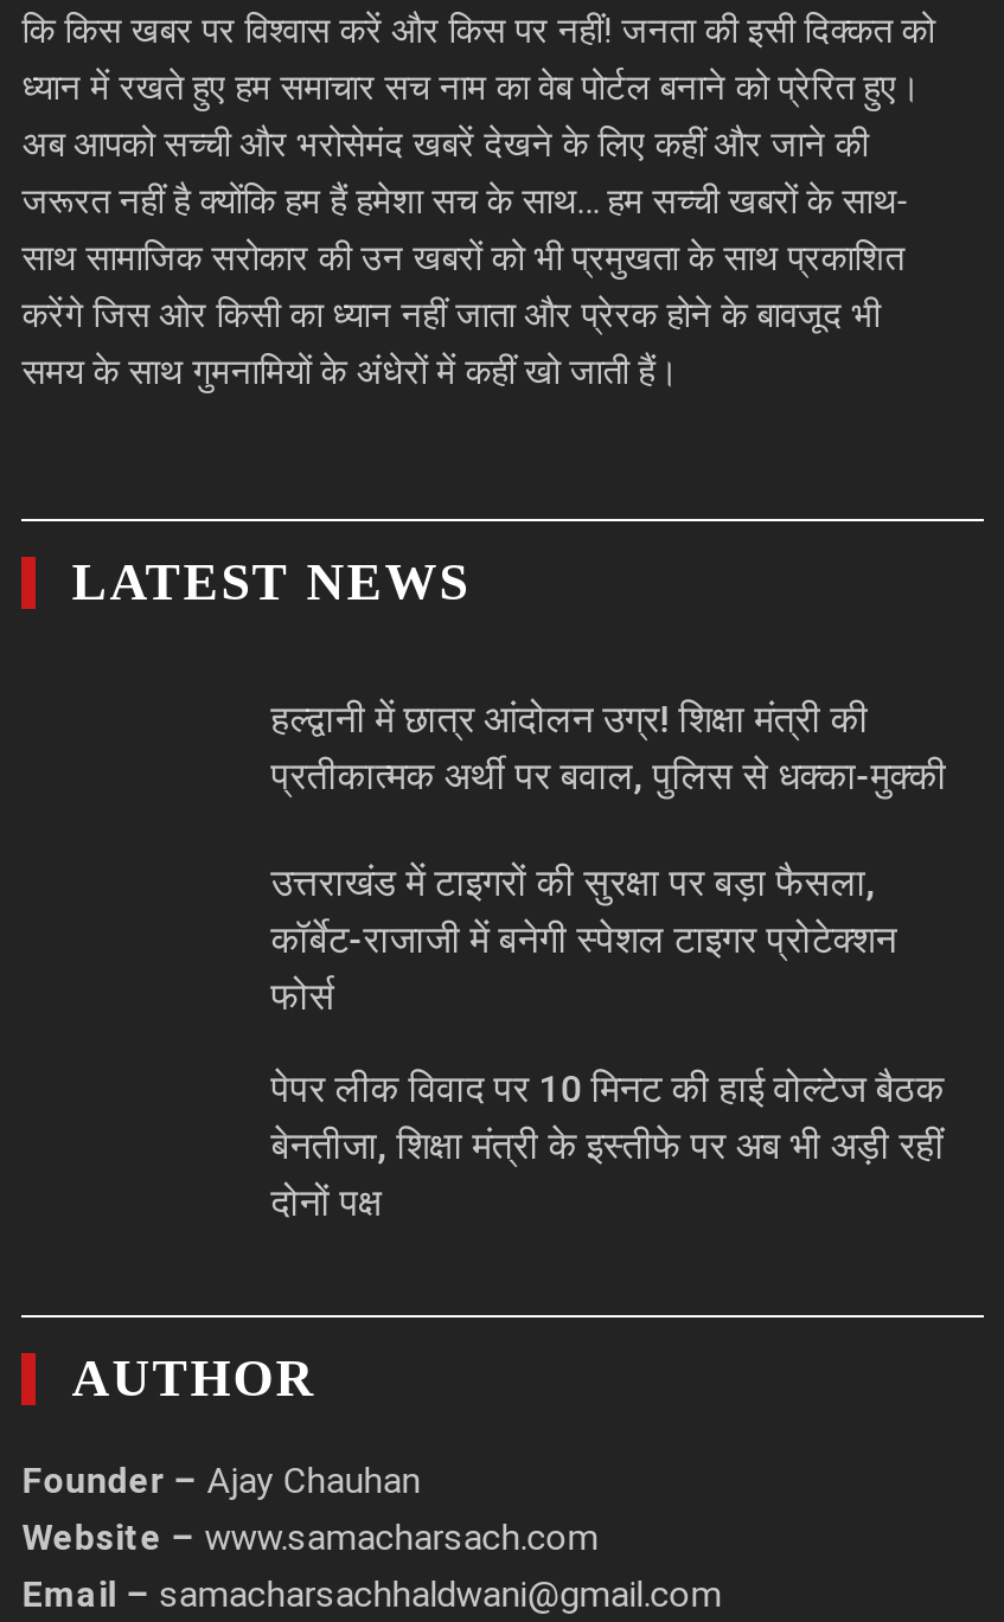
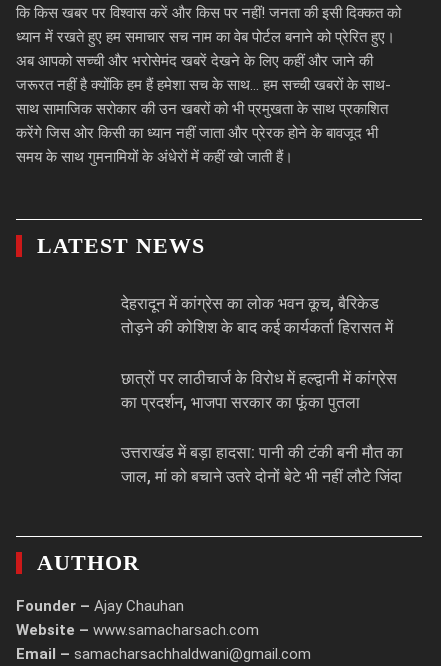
- हल्द्वानी में छात्र आंदोलन उग्र! शिक्षा मंत्री की
- प्रतीकात्मक अर्थी पर बवाल, पुलिस से धक्का-मुक्की
+ देहरादून में कांग्रेस का लोक भवन कूच, बैरिकेड
+ तोड़ने की कोशिश के बाद कई कार्यकर्ता हिरासत में

- उत्तराखंड में टाइगरों की सुरक्षा पर बड़ा फैसला,
- कॉर्बेट-राजाजी में बनेगी स्पेशल टाइगर प्रोटेक्शन
- फोर्स
+ छात्रों पर लाठीचार्ज के विरोध में हल्द्वानी में कांग्रेस
+ का प्रदर्शन, भाजपा सरकार का फूंका पुतला

- पेपर लीक विवाद पर 10 मिनट की हाई वोल्टेज बैठक
- बेनतीजा, शिक्षा मंत्री के इस्तीफे पर अब भी अड़ी रहीं
- दोनों पक्ष
+ उत्तराखंड में बड़ा हादसा: पानी की टंकी बनी मौत का
+ जाल, मां को बचाने उतरे दोनों बेटे भी नहीं लौटे जिंदा
